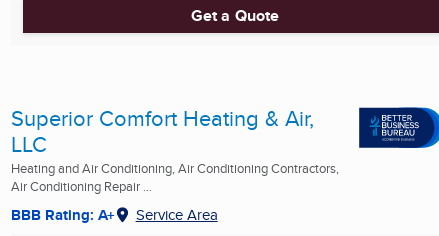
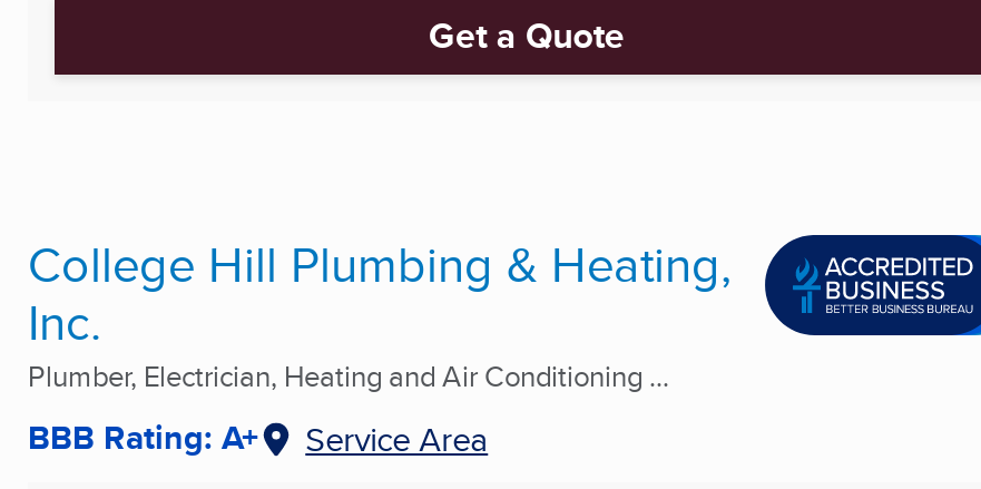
- [image]
- Superior Comfort Heating & Air,
- LLC
- Heating and Air Conditioning, Air Conditioning Contractors,
- Air Conditioning Repair ...
+ [image]
+ College Hill Plumbing & Heating,
+ Inc.
+ Plumber, Electrician, Heating and Air Conditioning ...
